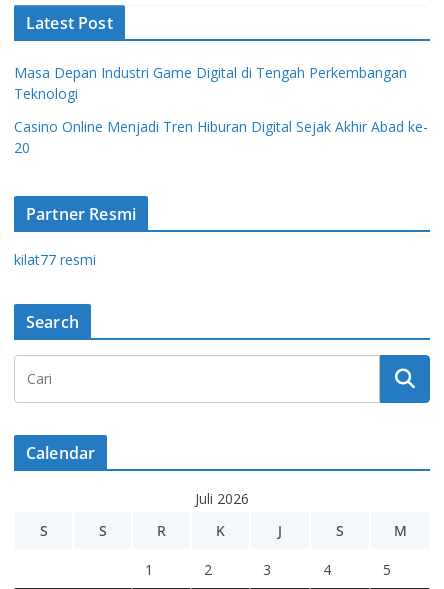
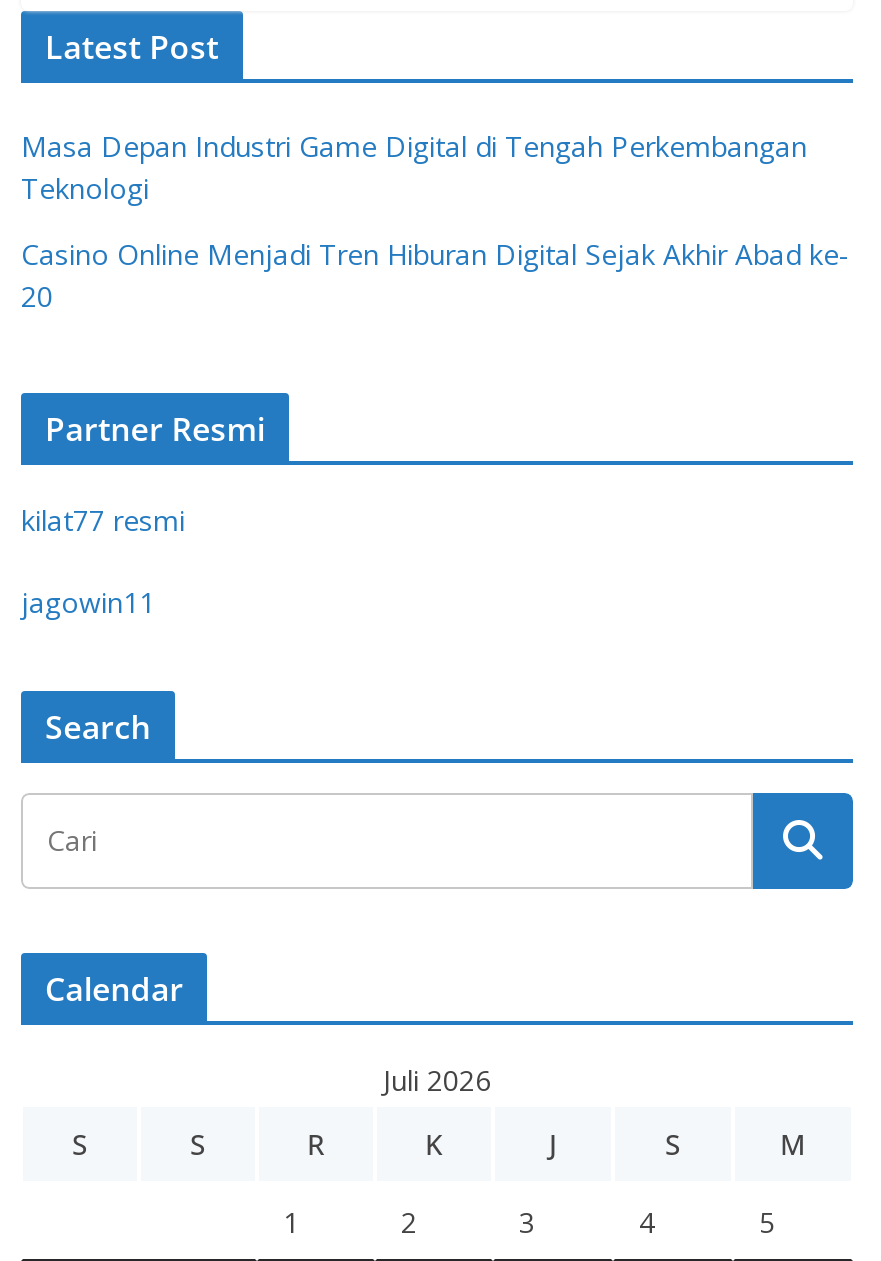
+ jagowin11
